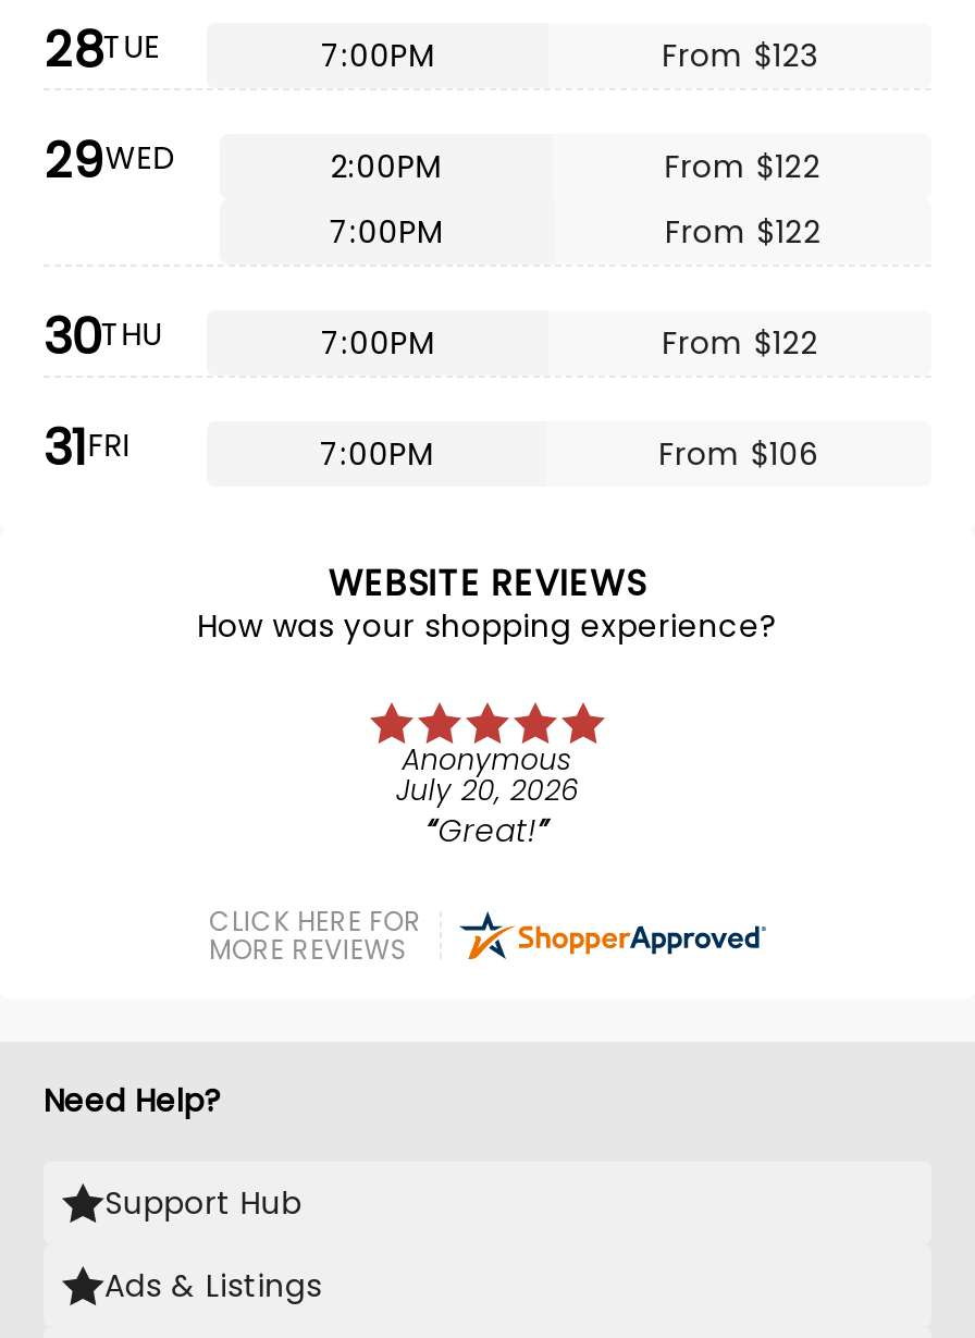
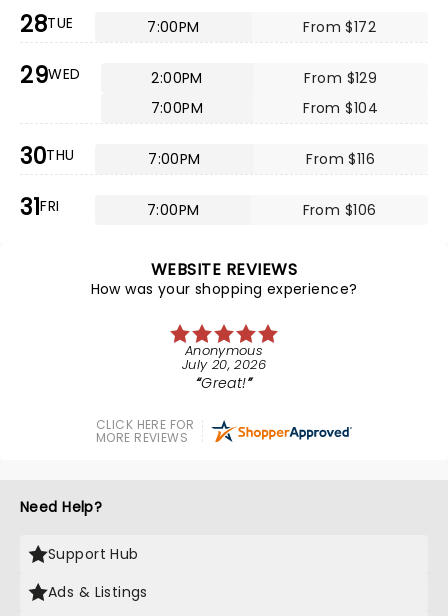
- From $123
+ From $172

- From $122
+ From $129

- From $122
+ From $104

- From $122
+ From $116
